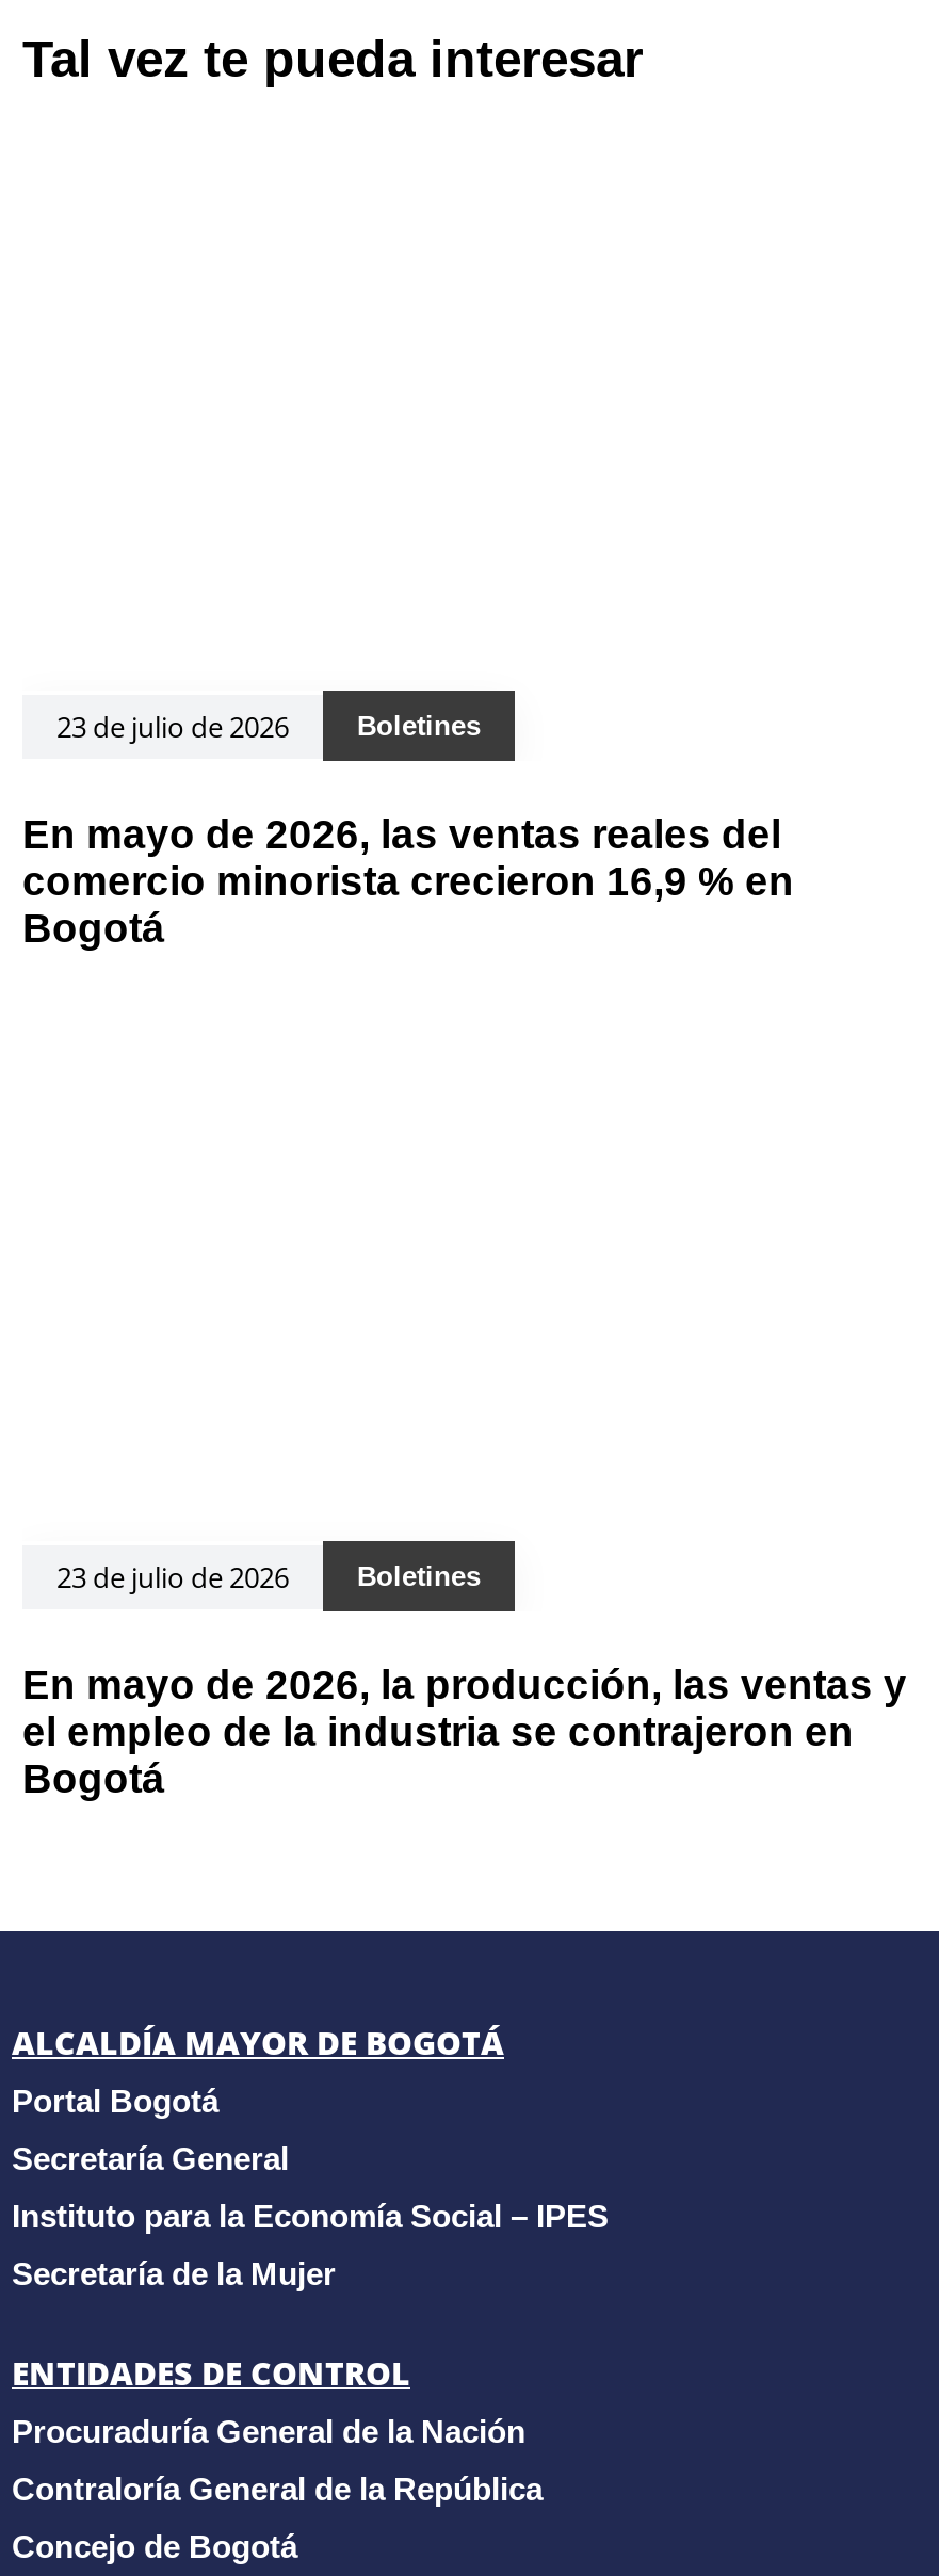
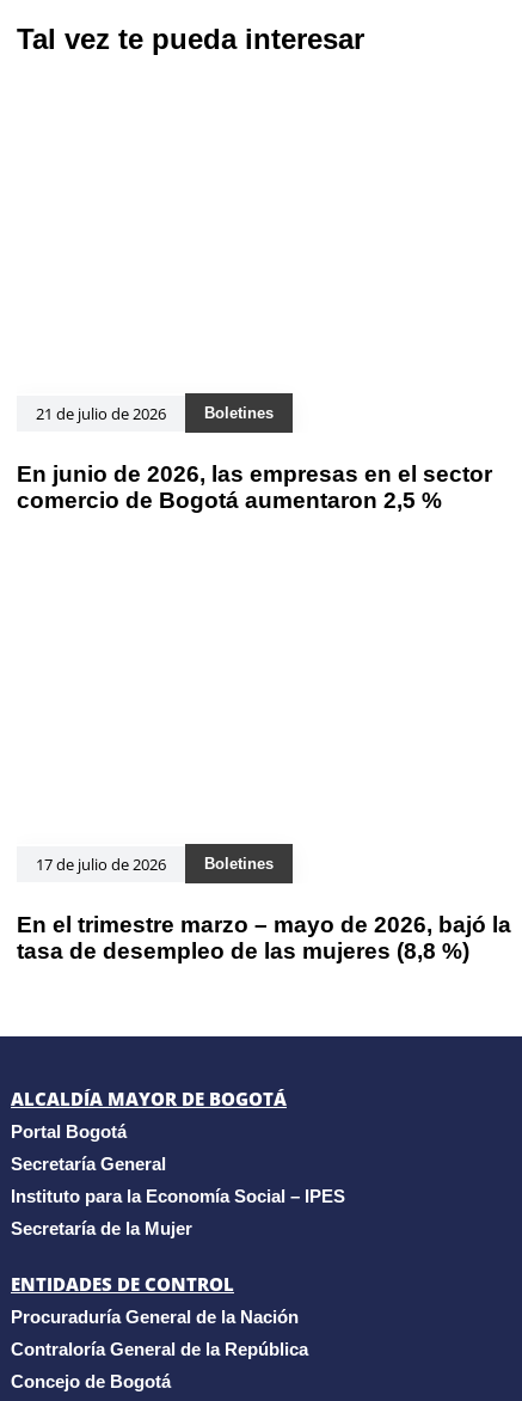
- 23 de julio de 2026
+ 21 de julio de 2026

- En mayo de 2026, las ventas reales del
- comercio minorista crecieron 16,9 % en
- Bogotá
+ En junio de 2026, las empresas en el sector
+ comercio de Bogotá aumentaron 2,5 %

- 23 de julio de 2026
+ 17 de julio de 2026

- En mayo de 2026, la producción, las ventas y
- el empleo de la industria se contrajeron en
- Bogotá
+ En el trimestre marzo – mayo de 2026, bajó la
+ tasa de desempleo de las mujeres (8,8 %)
